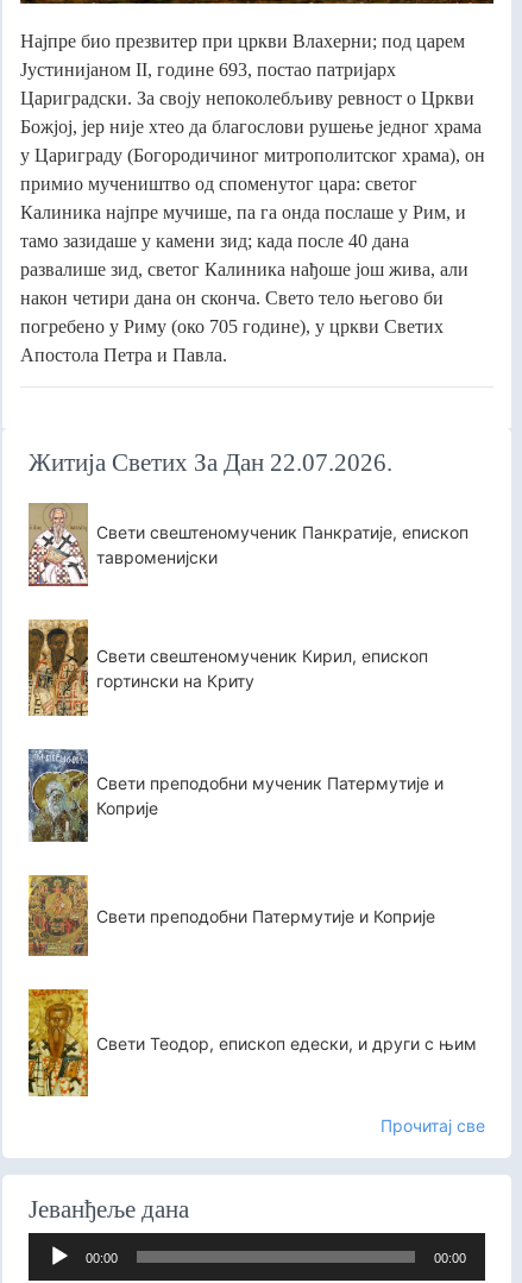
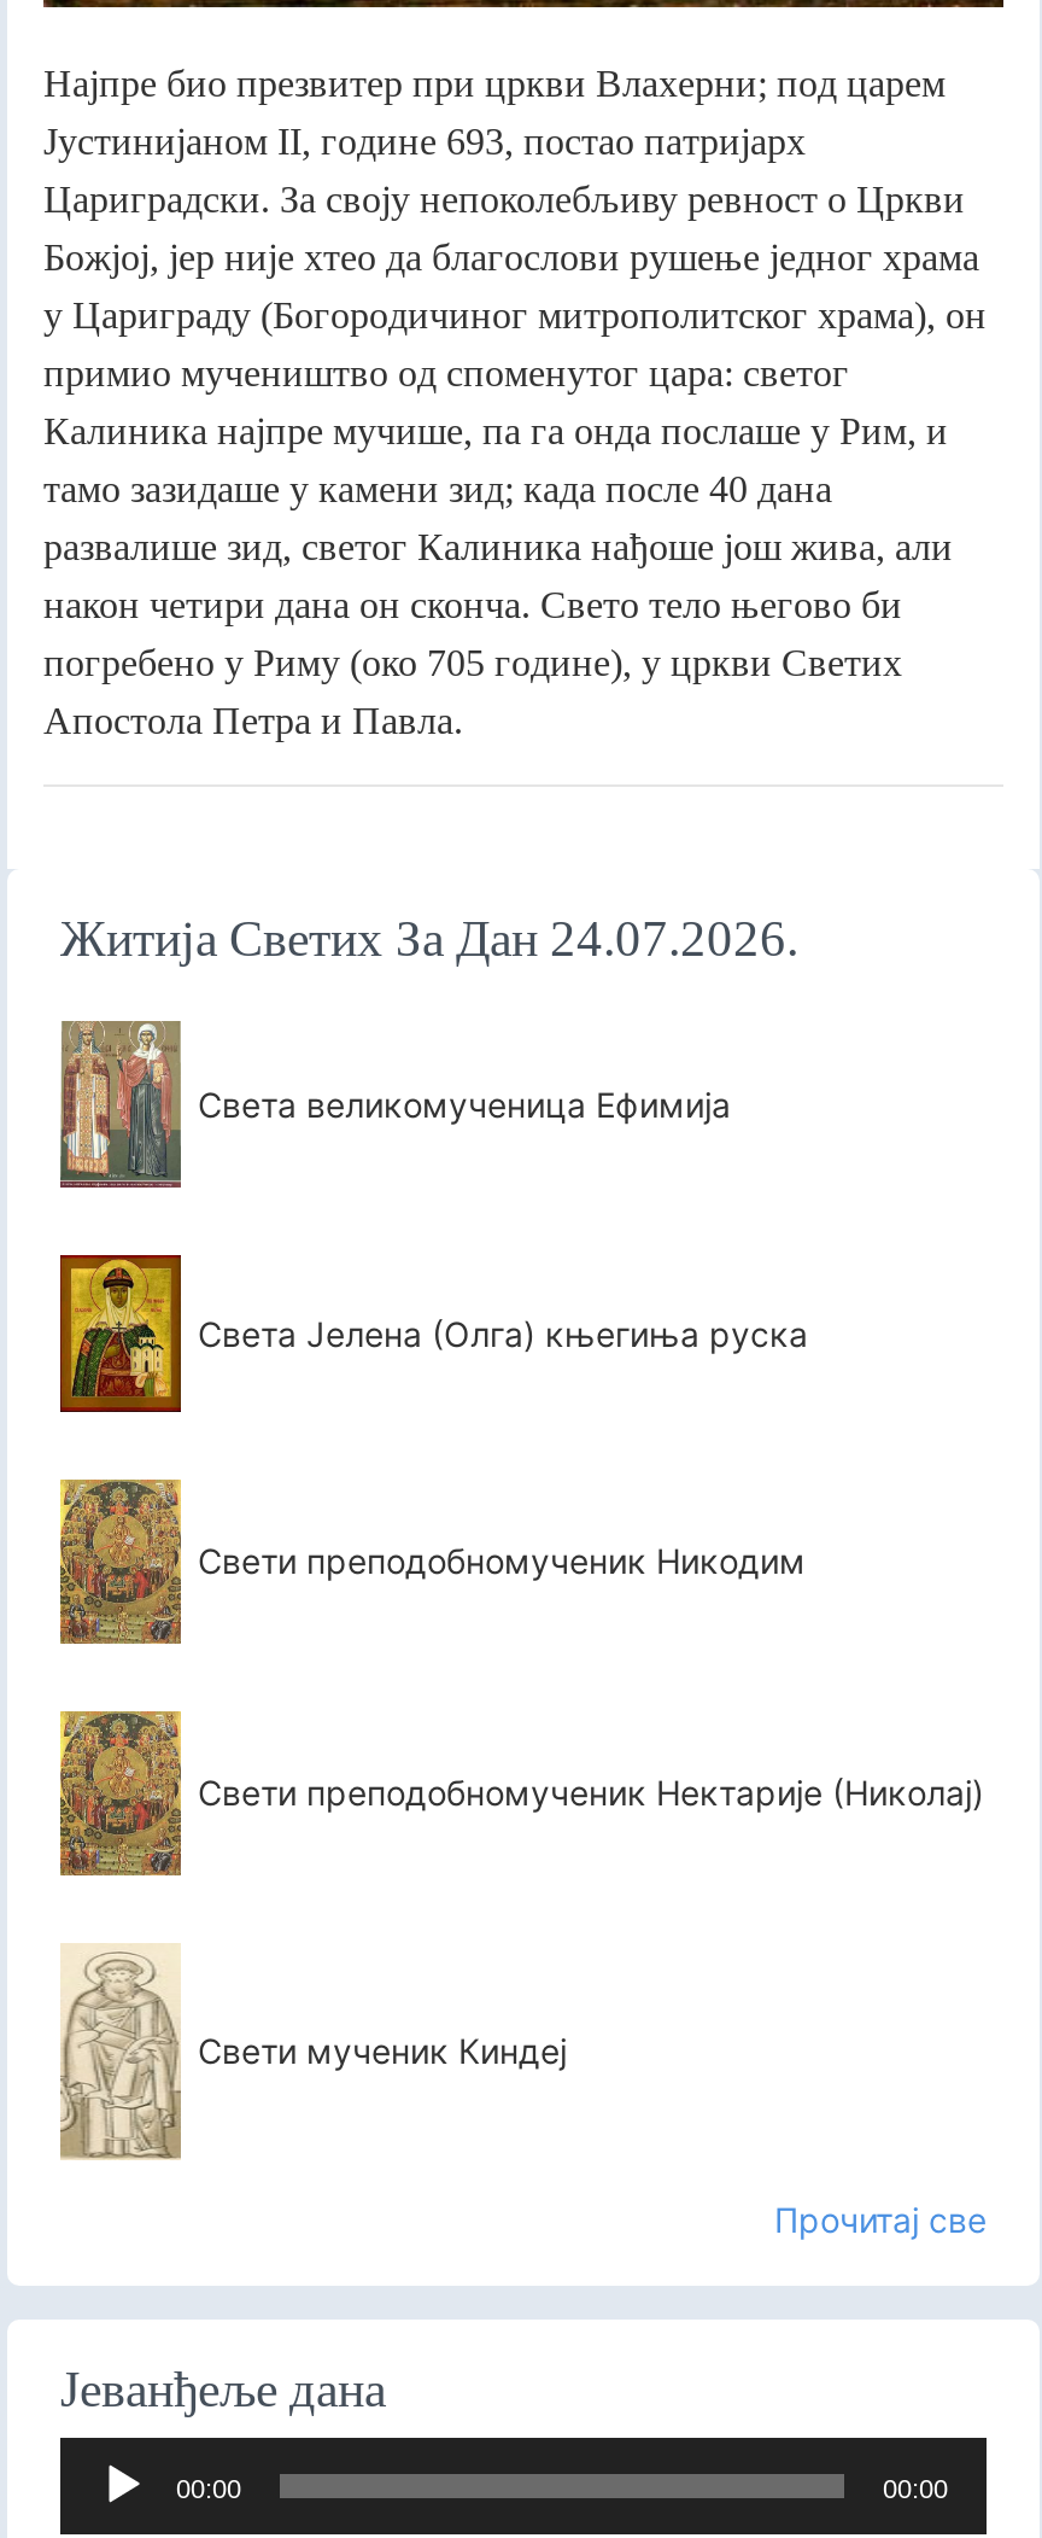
- Житија Светих За Дан 22.07.2026.
+ Житија Светих За Дан 24.07.2026.

- [image]
- Свети свештеномученик Панкратије, епископ
- тавроменијски
+ [image]
+ Света великомученица Ефимија

- [image]
- Свети свештеномученик Кирил, епископ
- гортински на Криту
+ [image]
+ Света Јелена (Олга) књегиња руска

- [image]
- Свети преподобни мученик Патермутије и
- Коприје
+ [image]
+ Свети преподобномученик Никодим

- Свети преподобни Патермутије и Коприје
+ Свети преподобномученик Нектарије (Николај)

- [image]
- Свети Теодор, епископ едески, и други с њим
+ [image]
+ Свети мученик Киндеј
